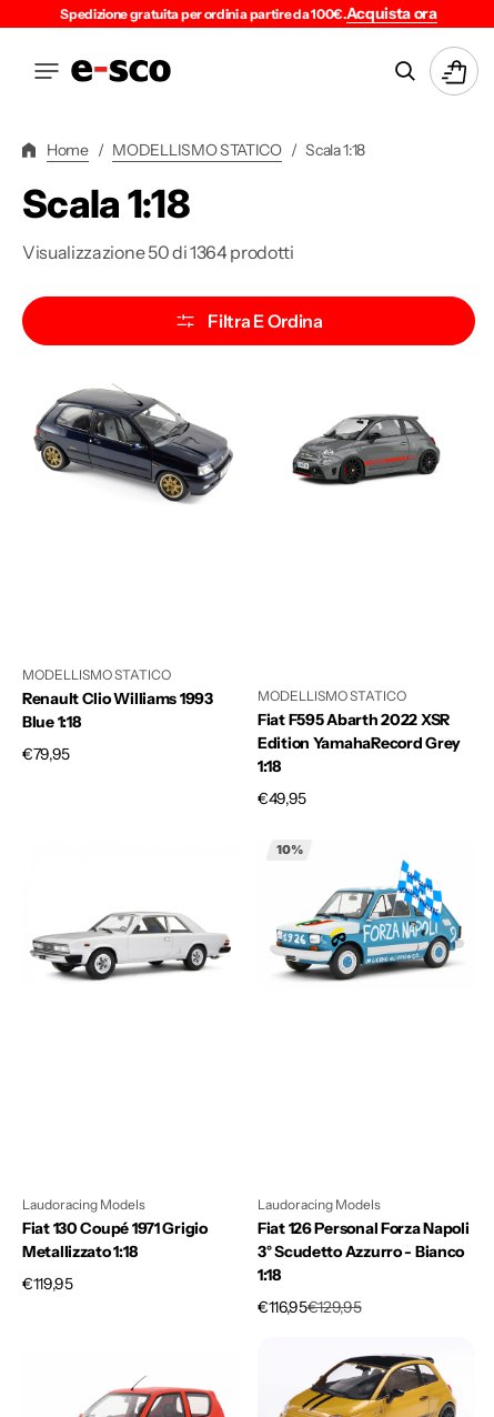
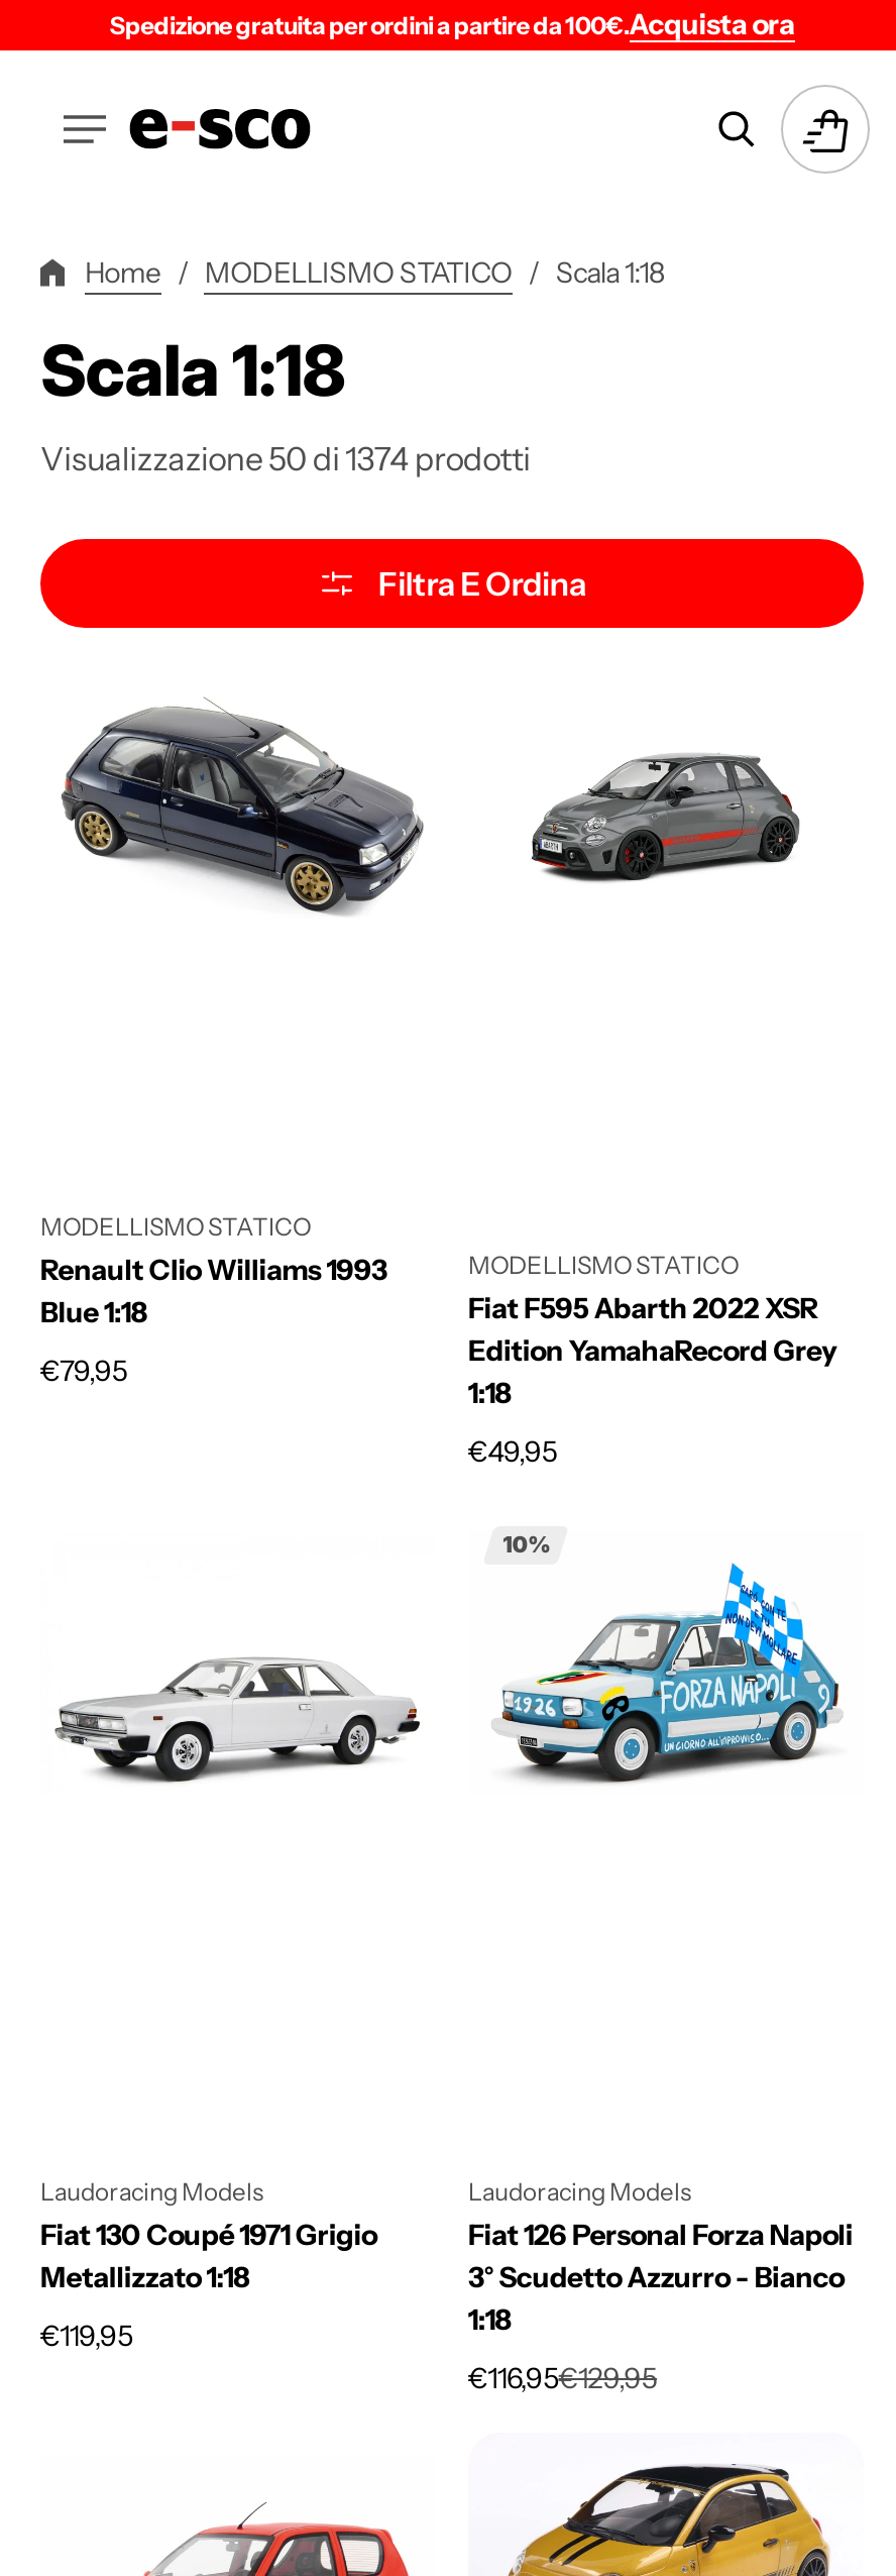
- Visualizzazione 50 di 1364 prodotti
+ Visualizzazione 50 di 1374 prodotti
